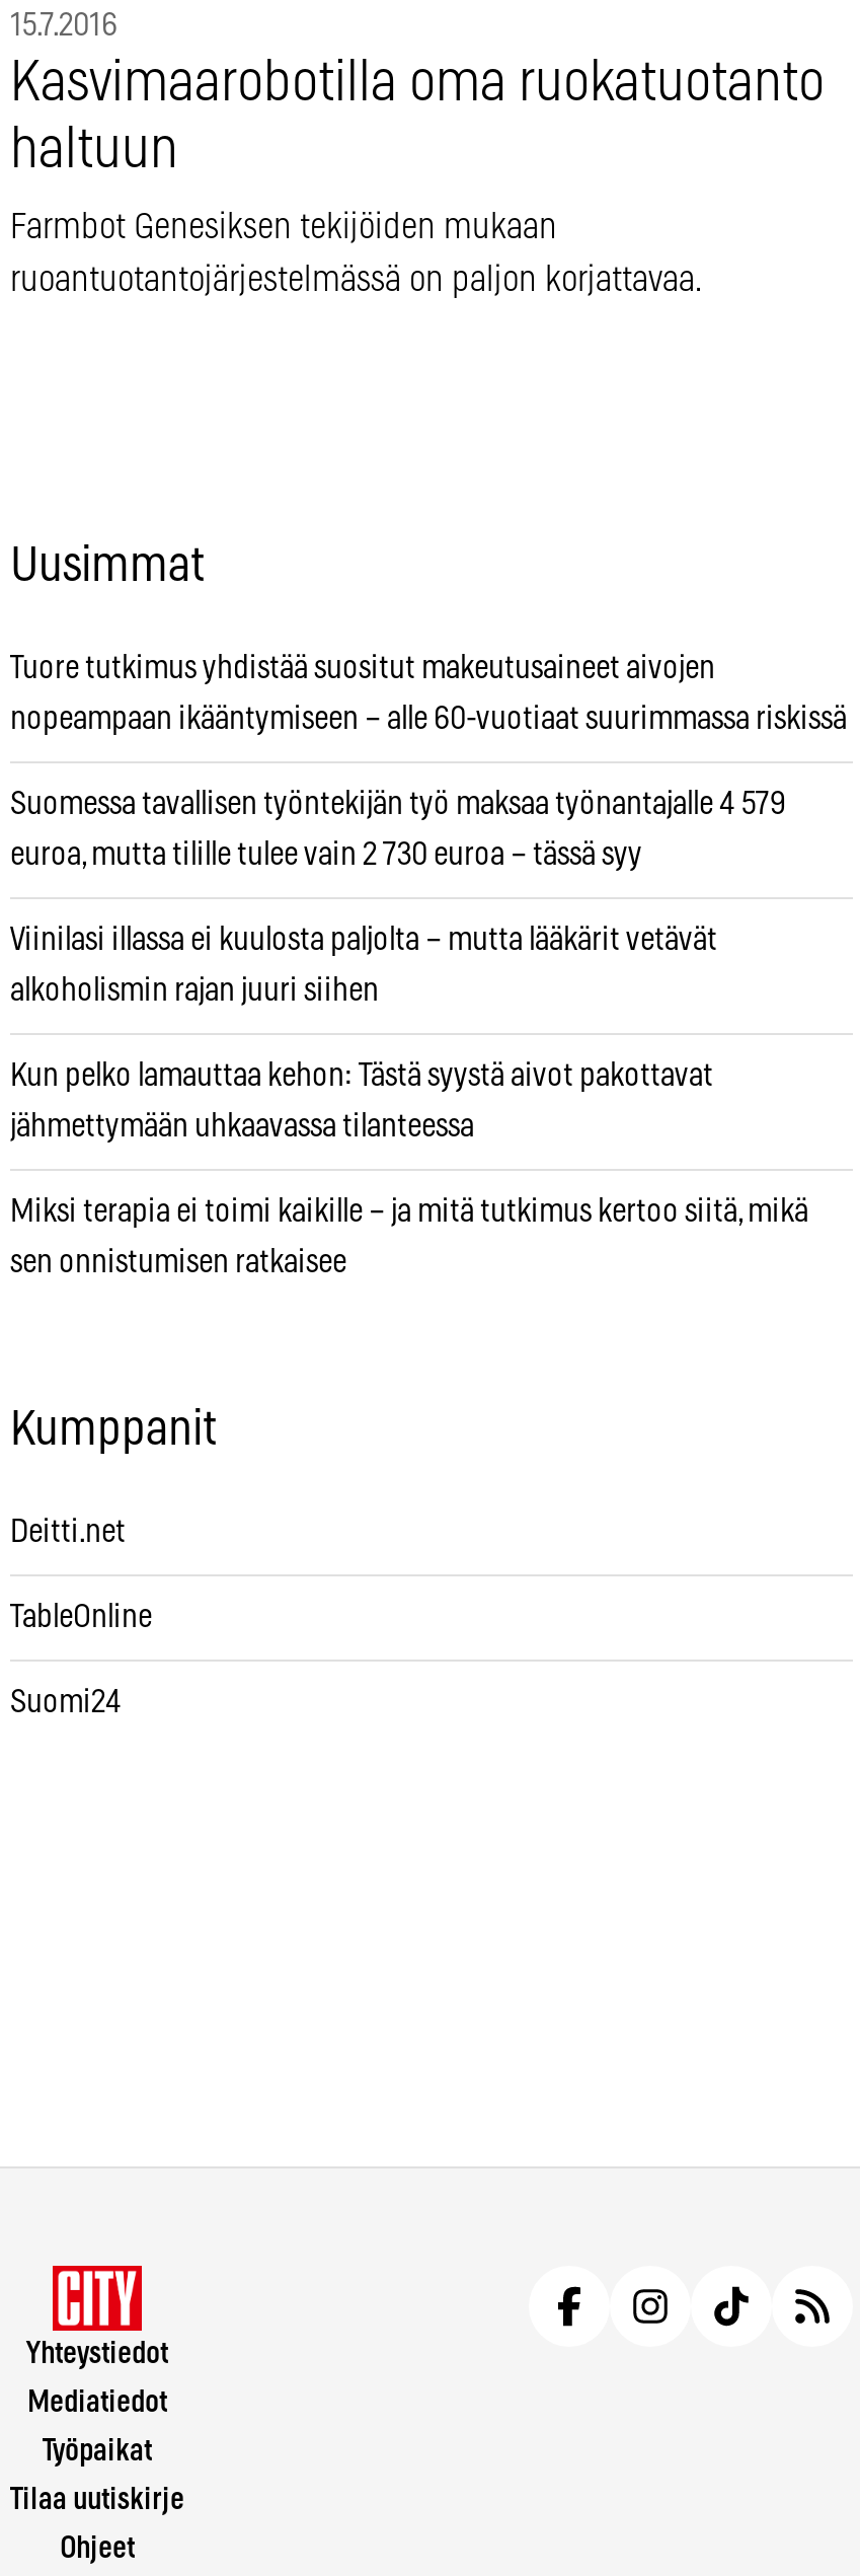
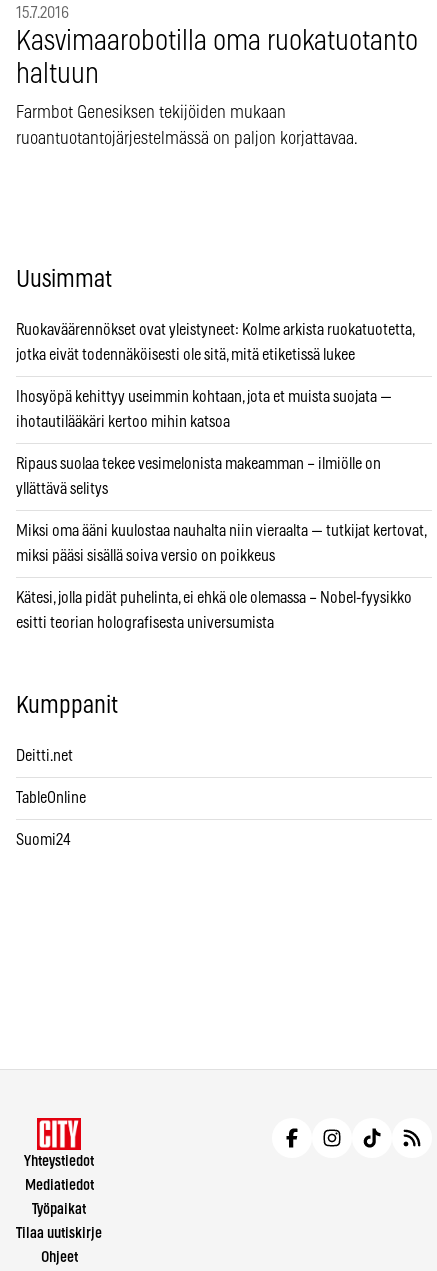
- Tuore tutkimus yhdistää suositut makeutusaineet aivojen
+ Ruokaväärennökset ovat yleistyneet: Kolme arkista ruokatuotetta,

- nopeampaan ikääntymiseen – alle 60-vuotiaat suurimmassa riskissä
+ jotka eivät todennäköisesti ole sitä, mitä etiketissä lukee

- Suomessa tavallisen työntekijän työ maksaa työnantajalle 4 579
+ Ihosyöpä kehittyy useimmin kohtaan, jota et muista suojata —

- euroa, mutta tilille tulee vain 2 730 euroa – tässä syy
+ ihotautilääkäri kertoo mihin katsoa

- Viinilasi illassa ei kuulosta paljolta – mutta lääkärit vetävät
+ Ripaus suolaa tekee vesimelonista makeamman – ilmiölle on

- alkoholismin rajan juuri siihen
+ yllättävä selitys

- Kun pelko lamauttaa kehon: Tästä syystä aivot pakottavat
+ Miksi oma ääni kuulostaa nauhalta niin vieraalta — tutkijat kertovat,

- jähmettymään uhkaavassa tilanteessa
+ miksi pääsi sisällä soiva versio on poikkeus

- Miksi terapia ei toimi kaikille – ja mitä tutkimus kertoo siitä, mikä
+ Kätesi, jolla pidät puhelinta, ei ehkä ole olemassa – Nobel-fyysikko

- sen onnistumisen ratkaisee
+ esitti teorian holografisesta universumista
